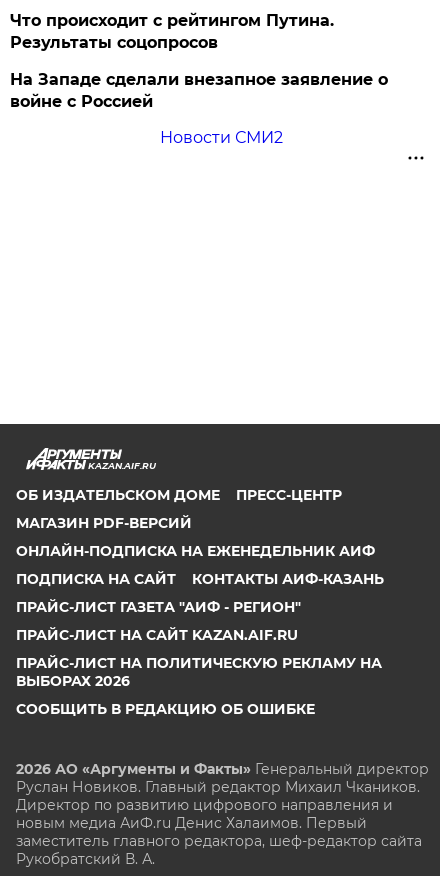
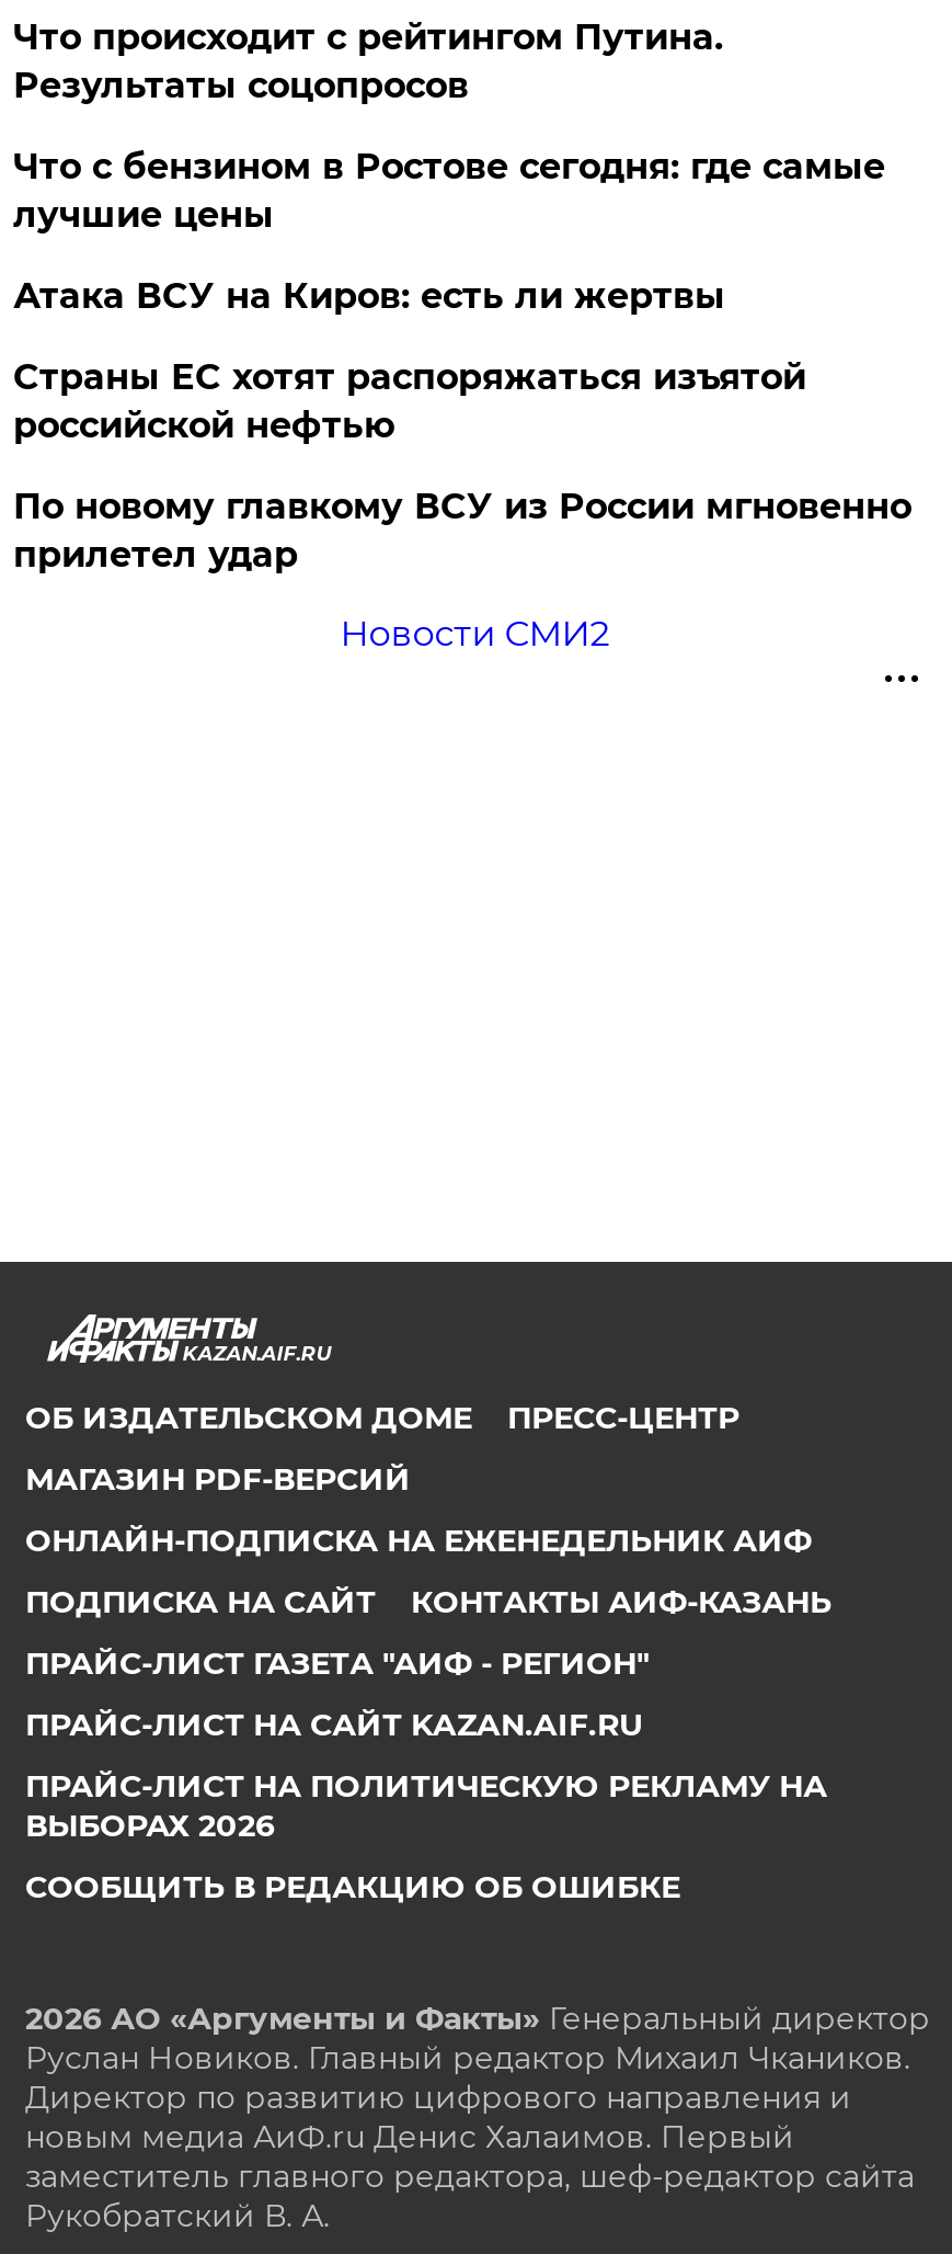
- На Западе сделали внезапное заявление о
- войне с Россией
+ Что с бензином в Ростове сегодня: где самые
+ лучшие цены
+ Атака ВСУ на Киров: есть ли жертвы
+ Страны ЕС хотят распоряжаться изъятой
+ российской нефтью
+ По новому главкому ВСУ из России мгновенно
+ прилетел удар
